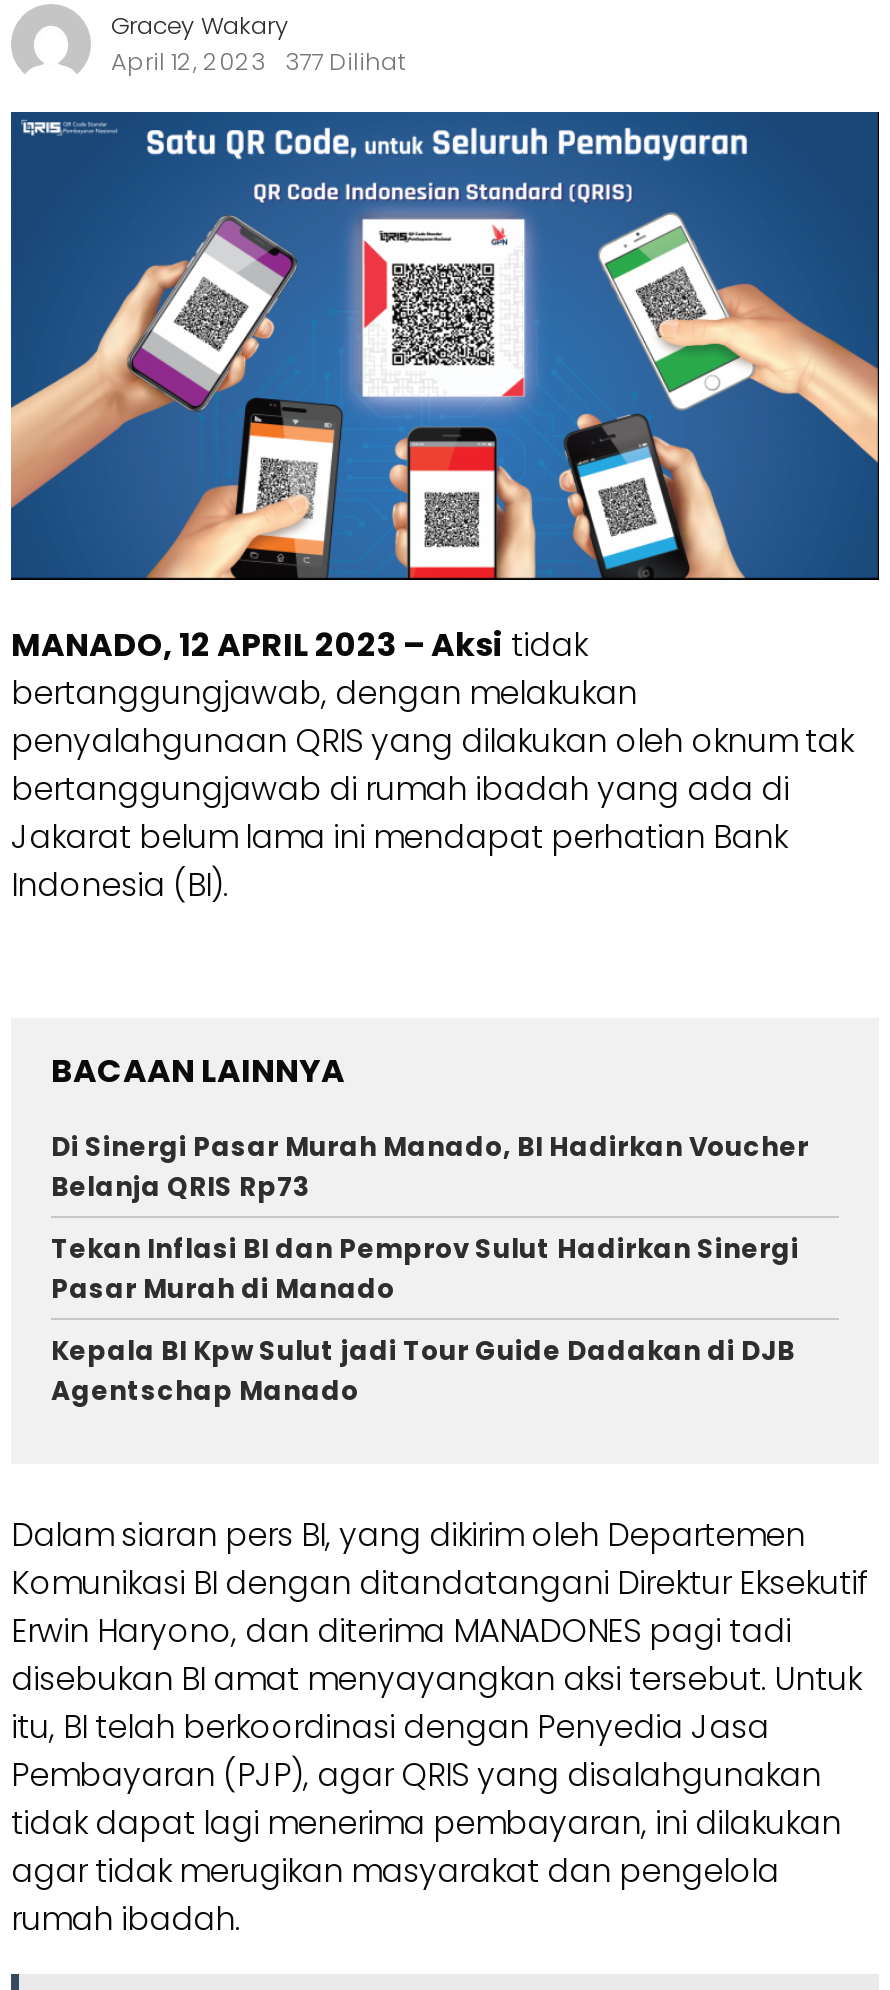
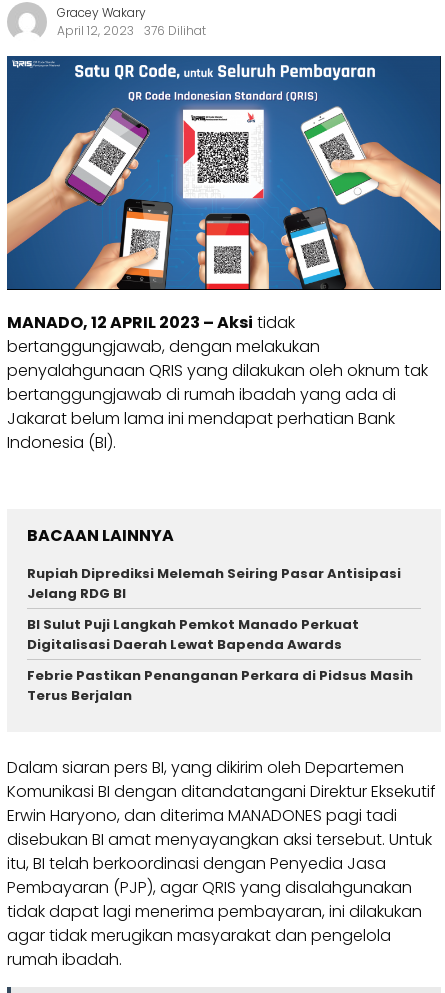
- April 12, 2023 377 Dilihat
+ April 12, 2023 376 Dilihat

- Di Sinergi Pasar Murah Manado, BI Hadirkan Voucher
- Belanja QRIS Rp73
+ Rupiah Diprediksi Melemah Seiring Pasar Antisipasi
+ Jelang RDG BI

- Tekan Inflasi BI dan Pemprov Sulut Hadirkan Sinergi
- Pasar Murah di Manado
+ BI Sulut Puji Langkah Pemkot Manado Perkuat
+ Digitalisasi Daerah Lewat Bapenda Awards

- Kepala BI Kpw Sulut jadi Tour Guide Dadakan di DJB
- Agentschap Manado
+ Febrie Pastikan Penanganan Perkara di Pidsus Masih
+ Terus Berjalan
